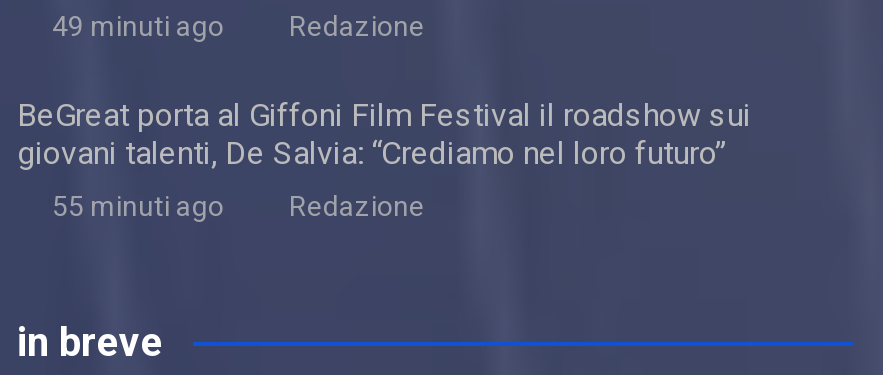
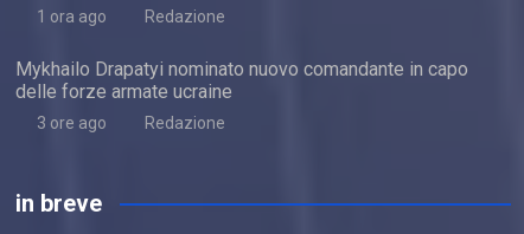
- 49 minuti ago
+ 1 ora ago

- BeGreat porta al Giffoni Film Festival il roadshow sui
- giovani talenti, De Salvia: “Crediamo nel loro futuro”
+ Mykhailo Drapatyi nominato nuovo comandante in capo
+ delle forze armate ucraine

- 55 minuti ago
+ 3 ore ago
